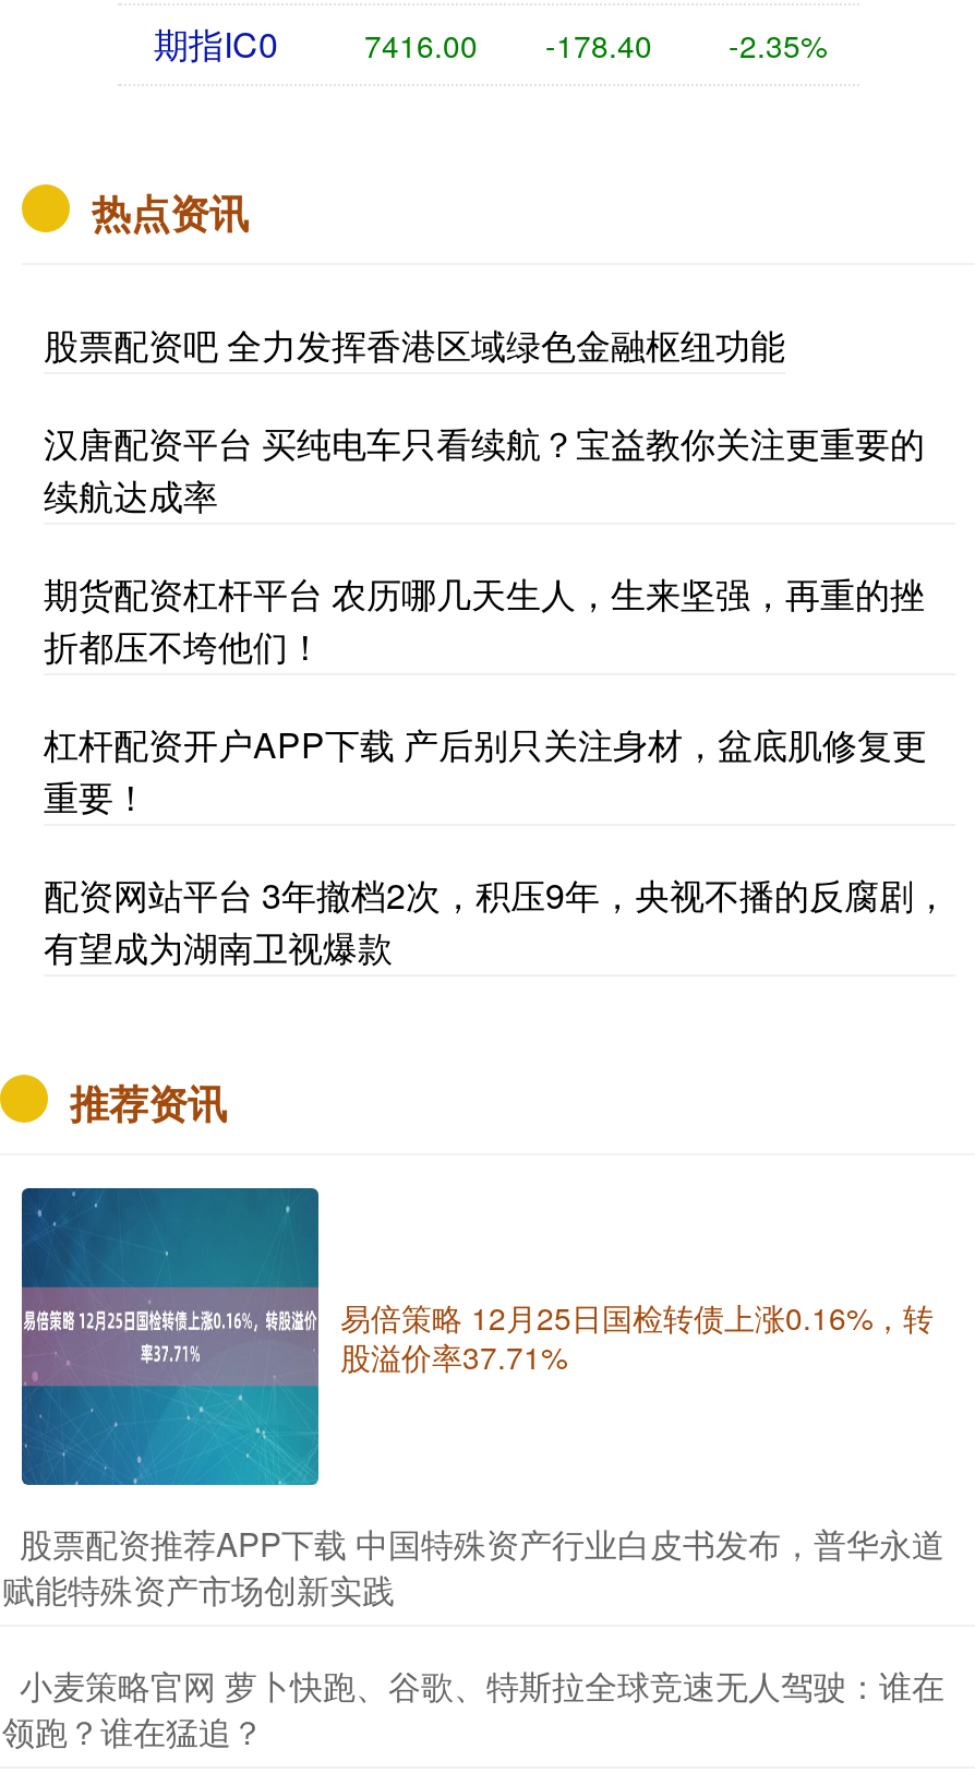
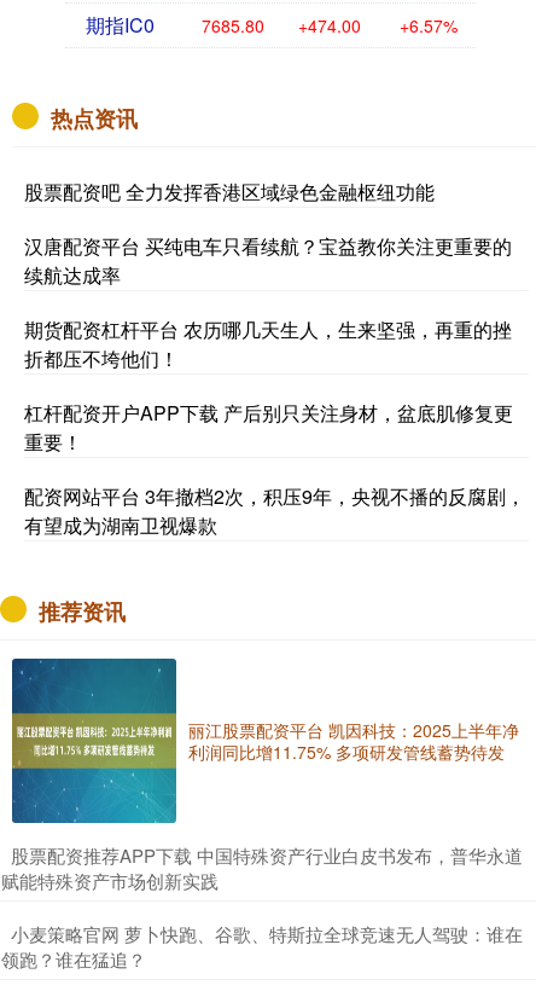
- 7416.00
+ 7685.80

- -178.40
+ +474.00

- -2.35%
+ +6.57%

- [image]
- 易倍策略 12月25日国检转债上涨0.16%，转
- 股溢价率37.71%
+ [image]
+ 丽江股票配资平台 凯因科技：2025上半年净
+ 利润同比增11.75% 多项研发管线蓄势待发
